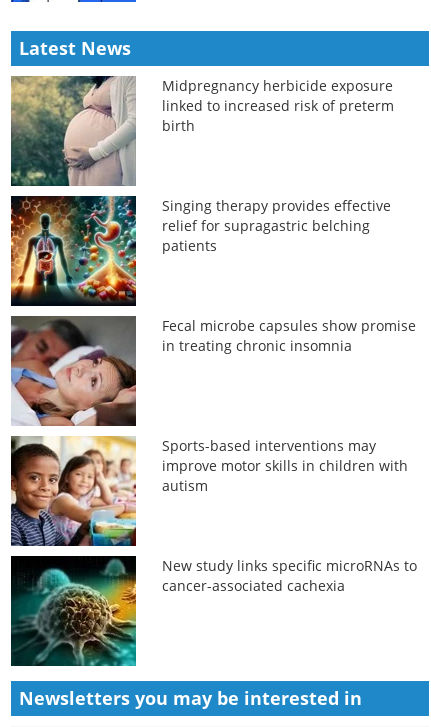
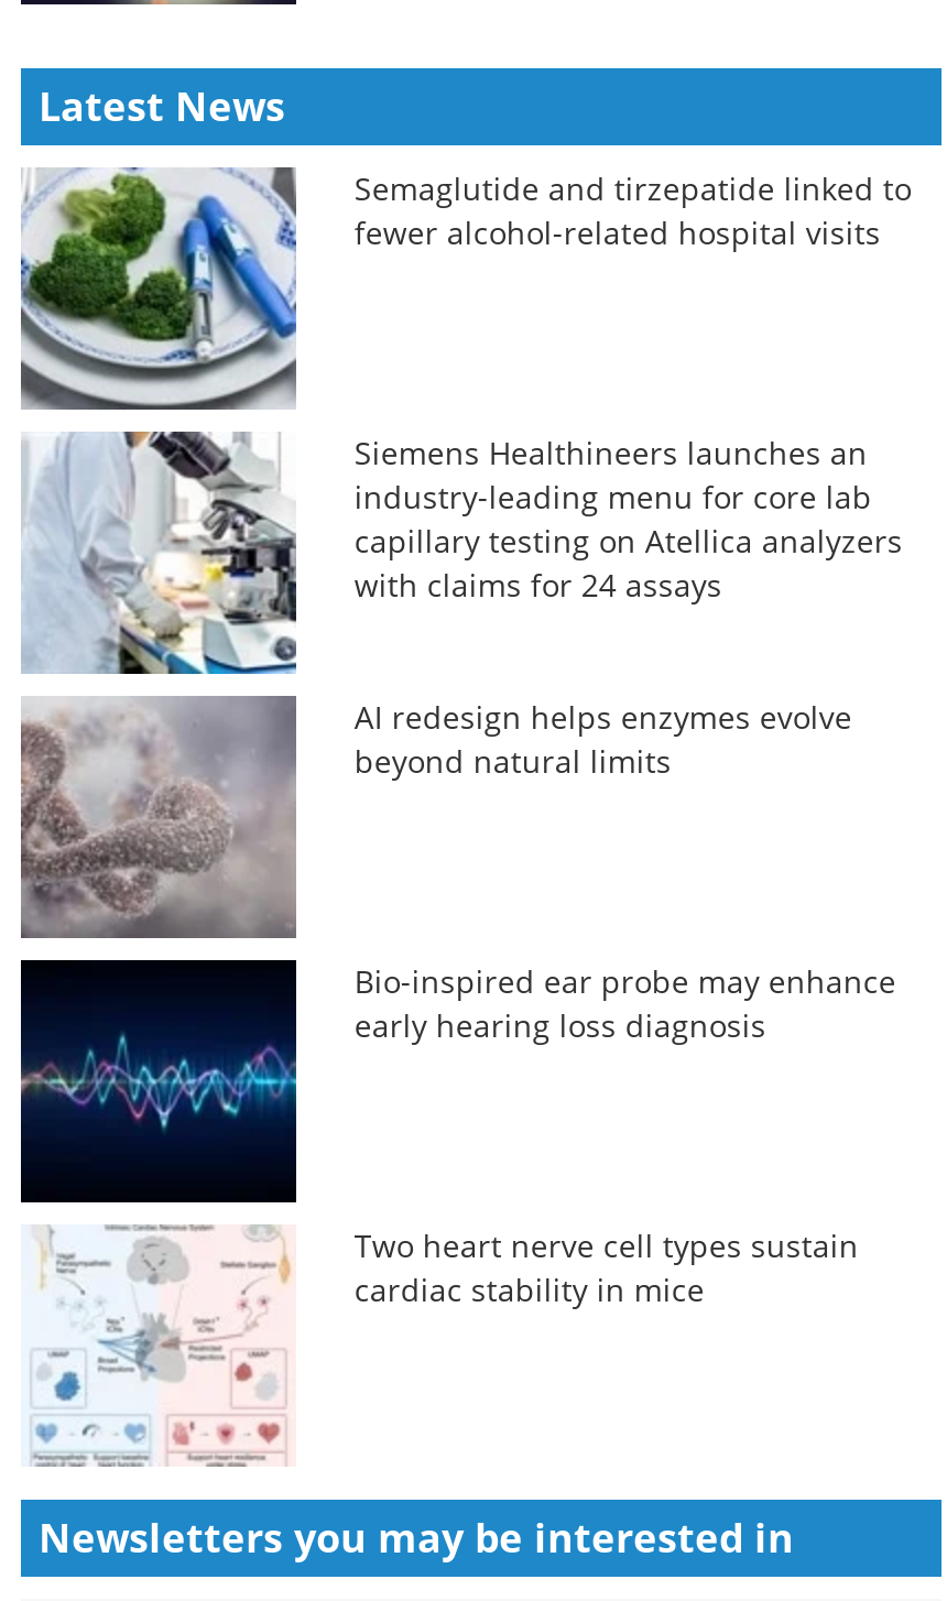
- [image]
- Midpregnancy herbicide exposure
- linked to increased risk of preterm
- birth
+ [image]
+ Semaglutide and tirzepatide linked to
+ fewer alcohol-related hospital visits

- [image]
- Singing therapy provides effective
- relief for supragastric belching
- patients
+ [image]
+ Siemens Healthineers launches an
+ industry-leading menu for core lab
+ capillary testing on Atellica analyzers
+ with claims for 24 assays

- [image]
- Fecal microbe capsules show promise
- in treating chronic insomnia
+ [image]
+ AI redesign helps enzymes evolve
+ beyond natural limits

- [image]
- Sports-based interventions may
- improve motor skills in children with
- autism
+ [image]
+ Bio-inspired ear probe may enhance
+ early hearing loss diagnosis

- [image]
- New study links specific microRNAs to
- cancer-associated cachexia
+ [image]
+ Two heart nerve cell types sustain
+ cardiac stability in mice
